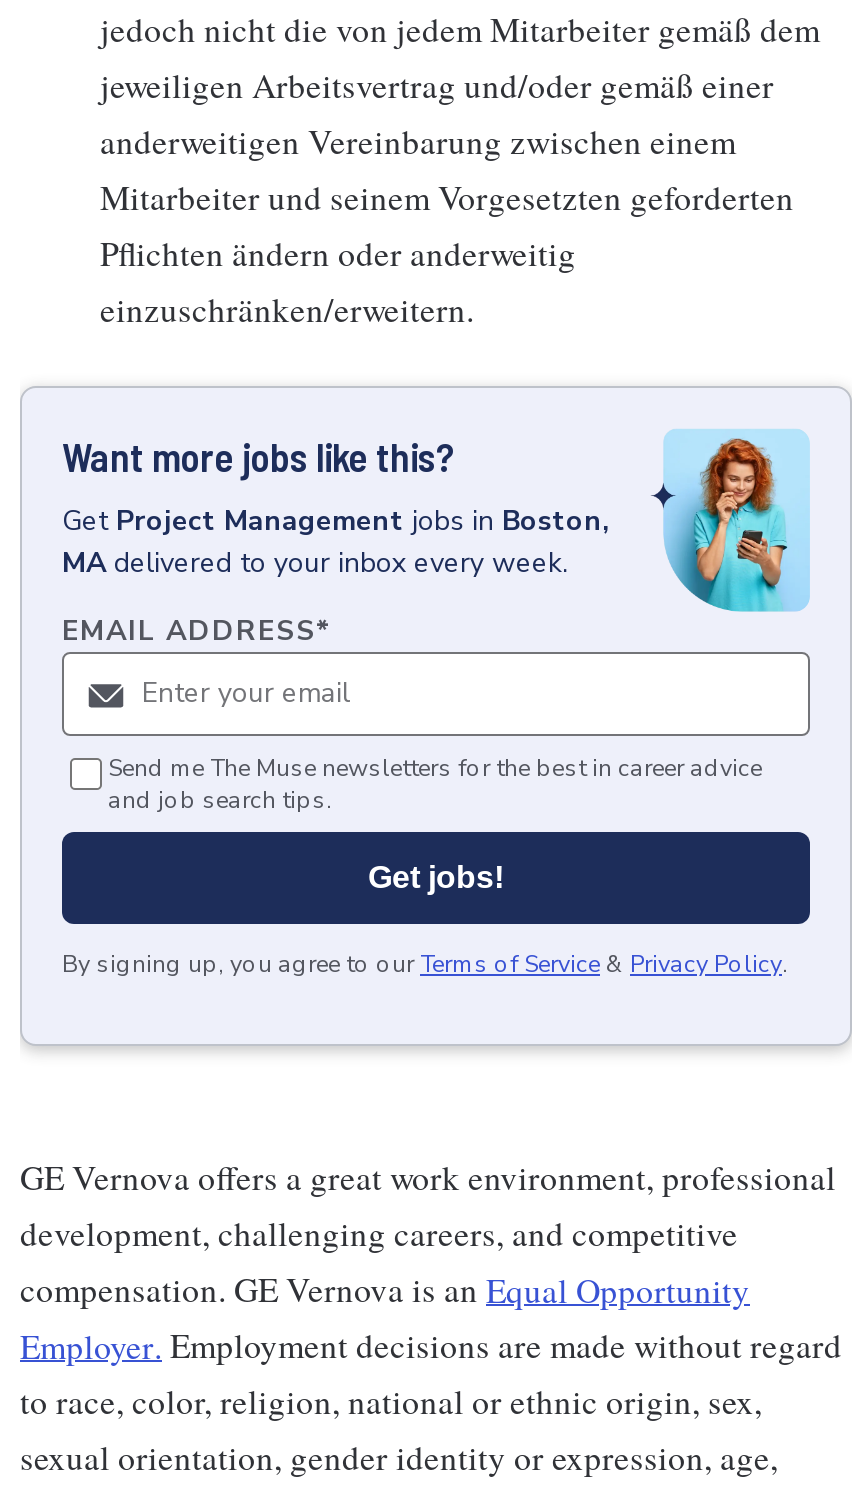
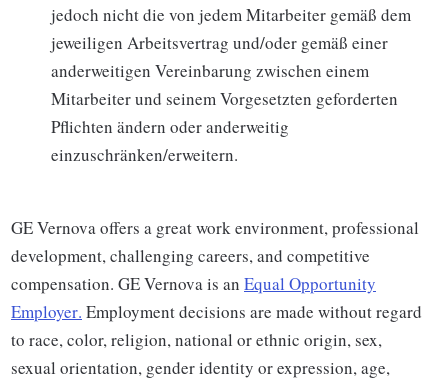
- [image]
- Want more jobs like this?
- Get Project Management jobs in Boston,
- MA delivered to your inbox every week.
- EMAIL ADDRESS*

- Send me The Muse newsletters for the best in career advice
- and job search tips.
- Get jobs!
- By signing up, you agree to our Terms of Service & Privacy Policy.
